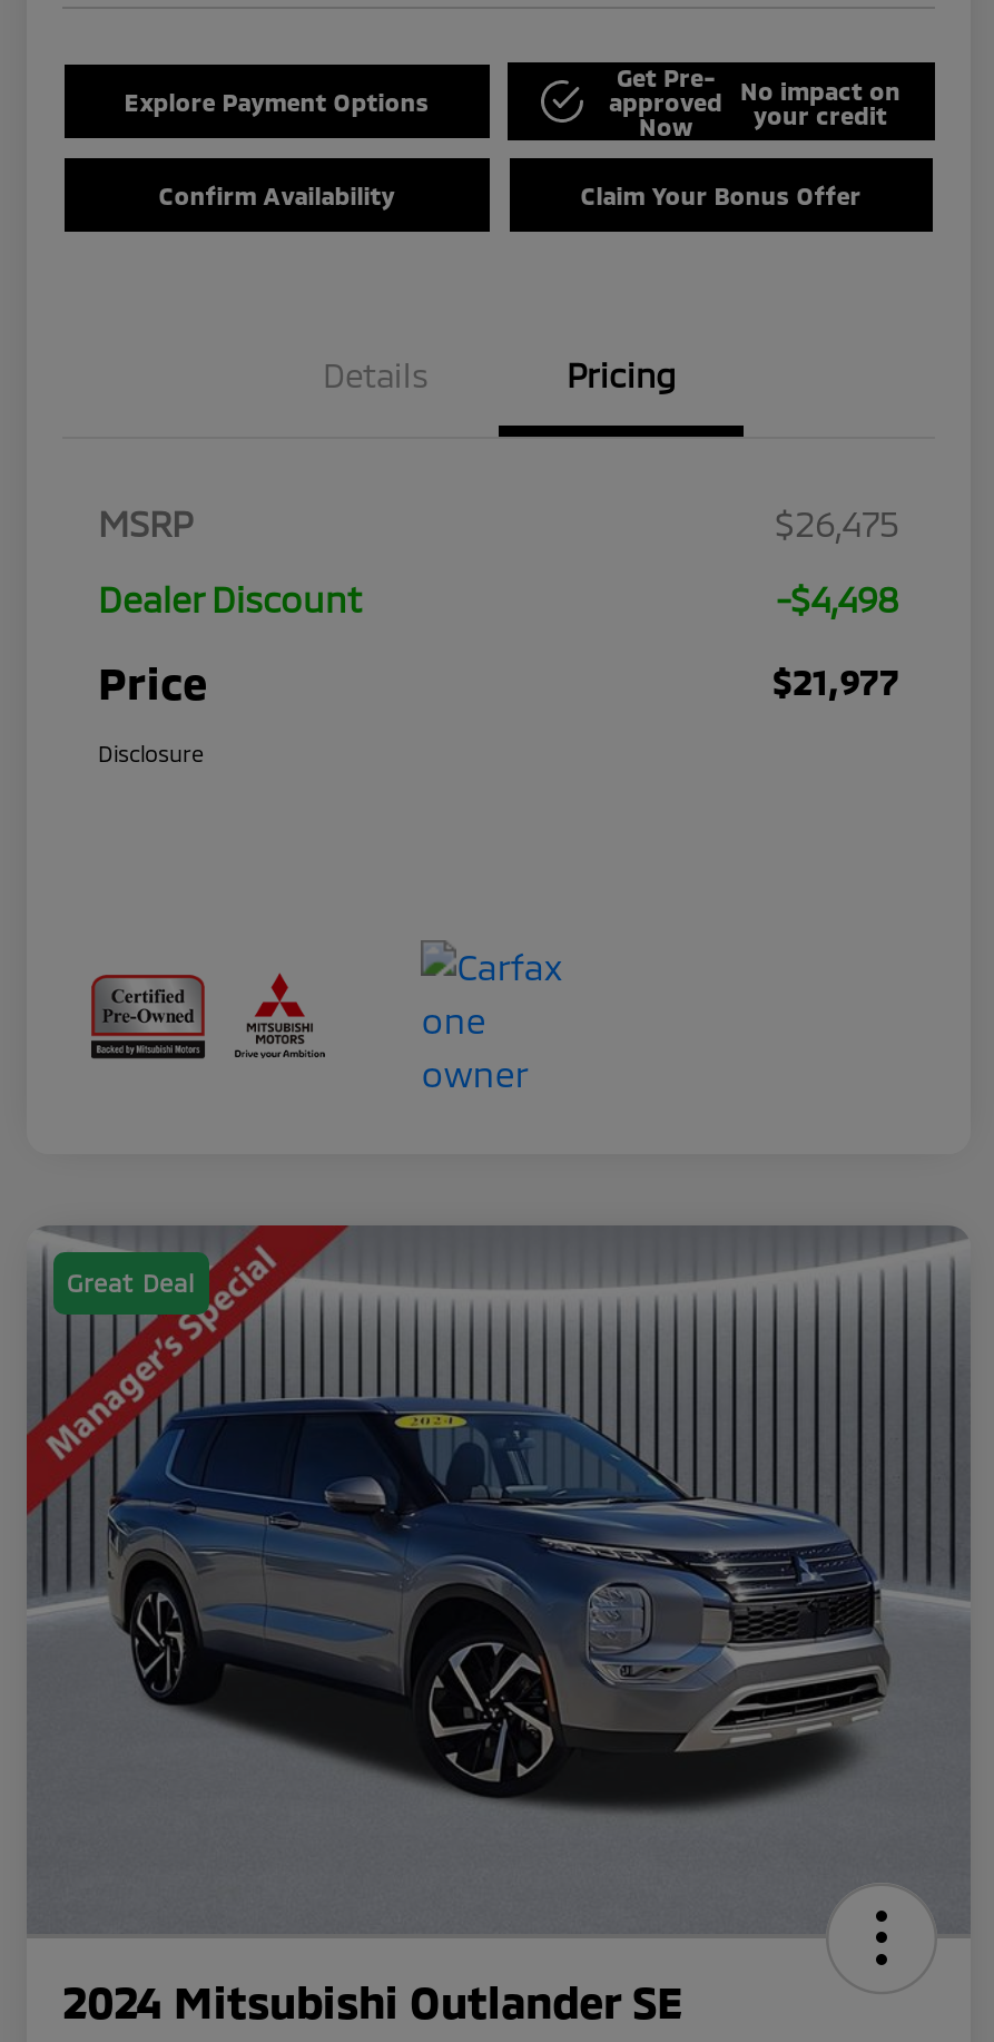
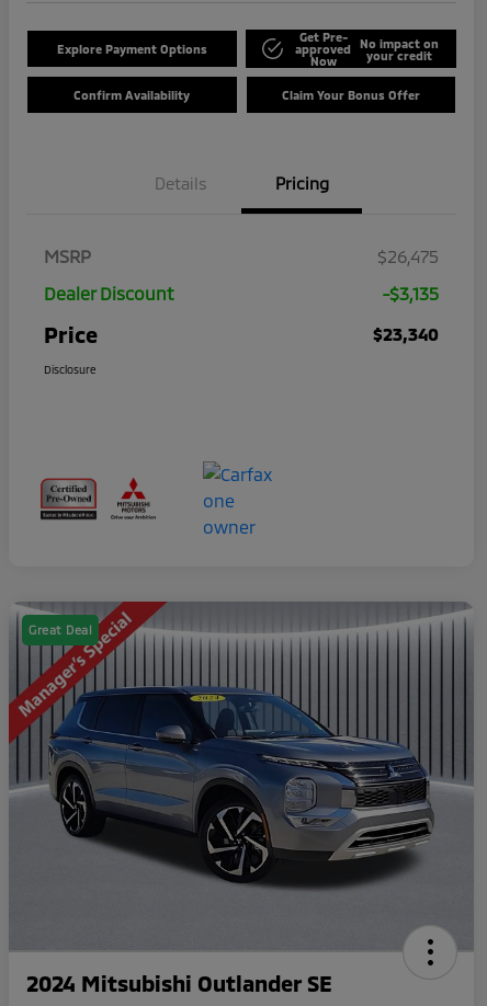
- -$4,498
+ -$3,135

- $21,977
+ $23,340
